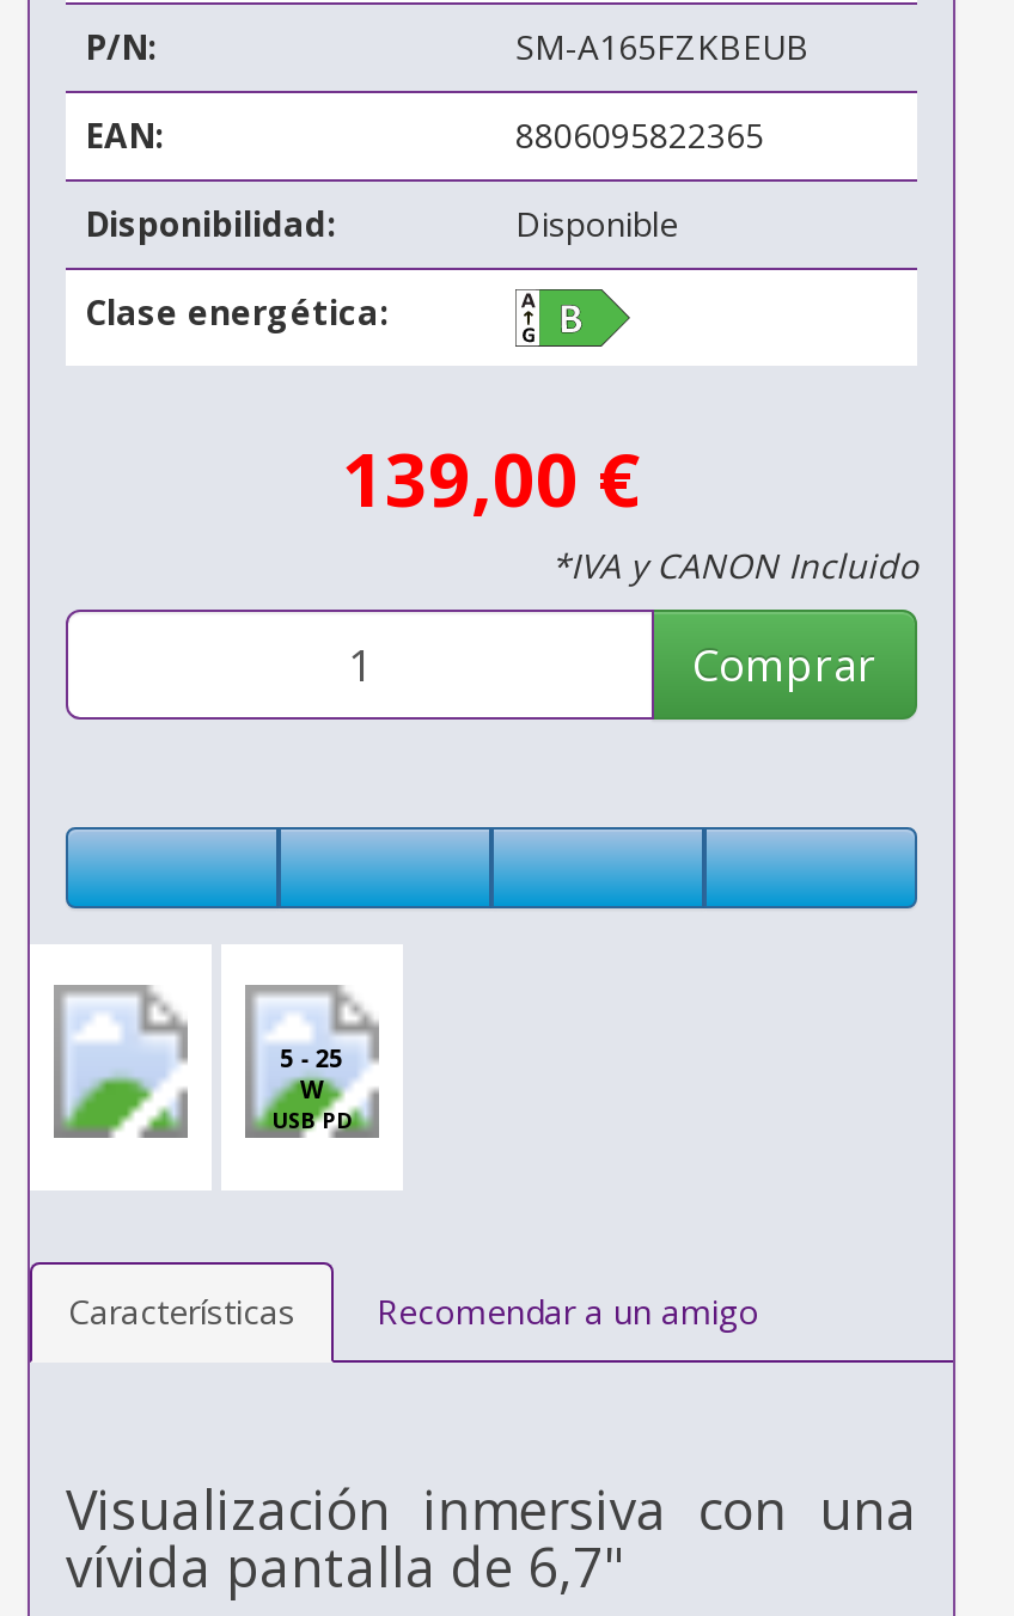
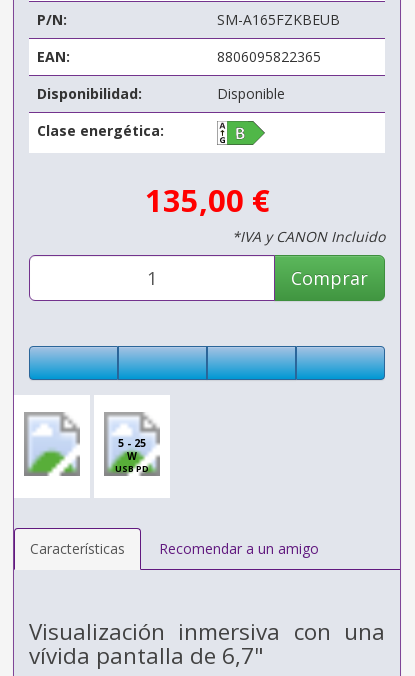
- 139,00 €
+ 135,00 €
